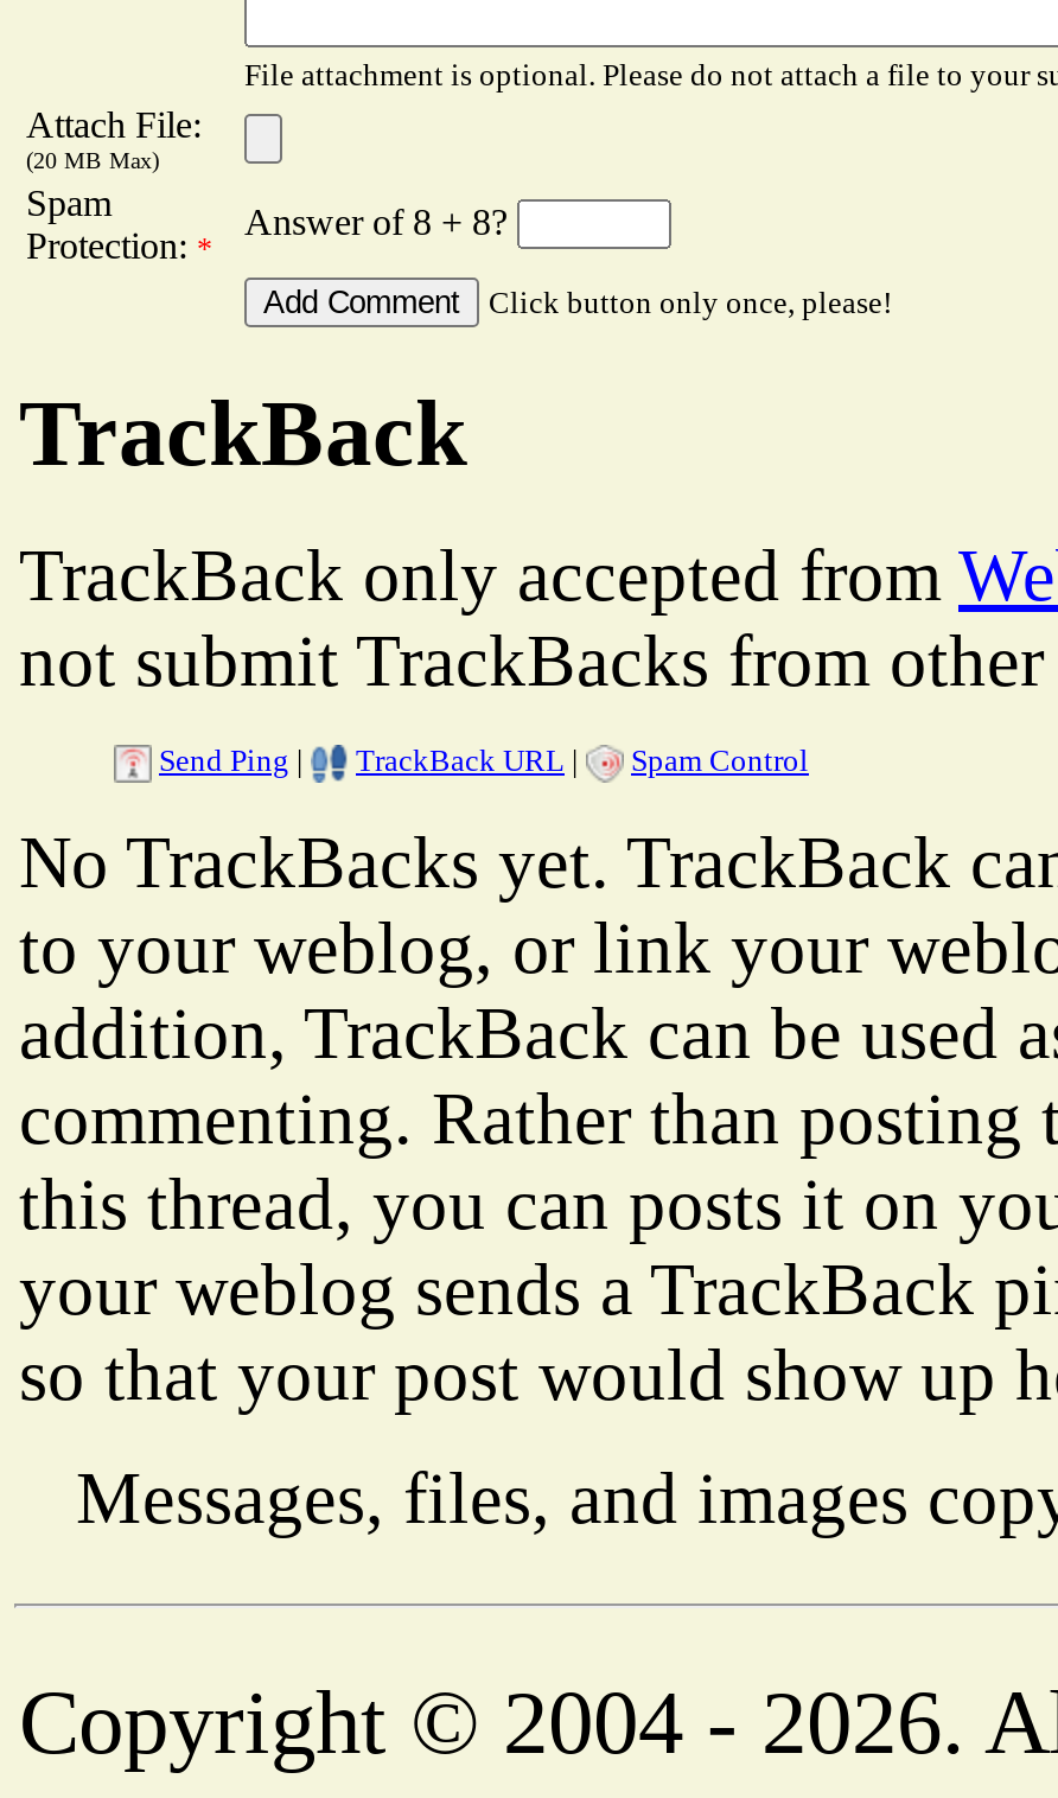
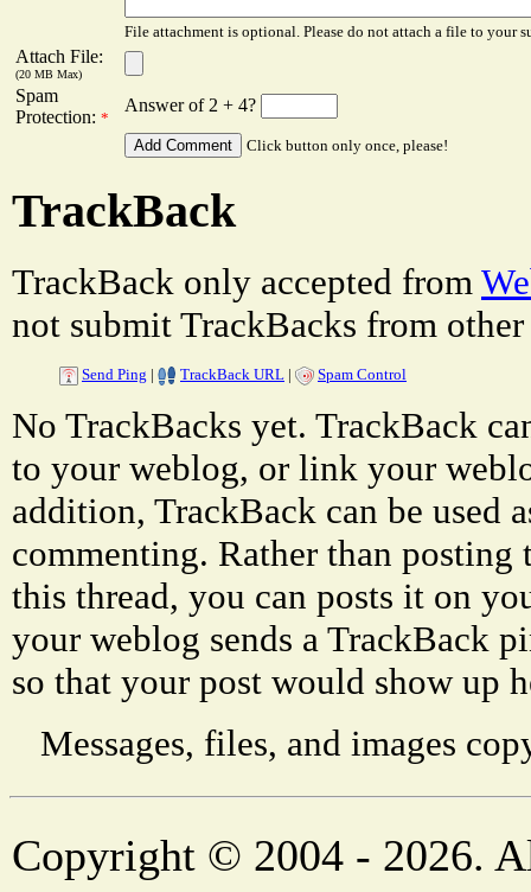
- Answer of 8 + 8?
+ Answer of 2 + 4?
